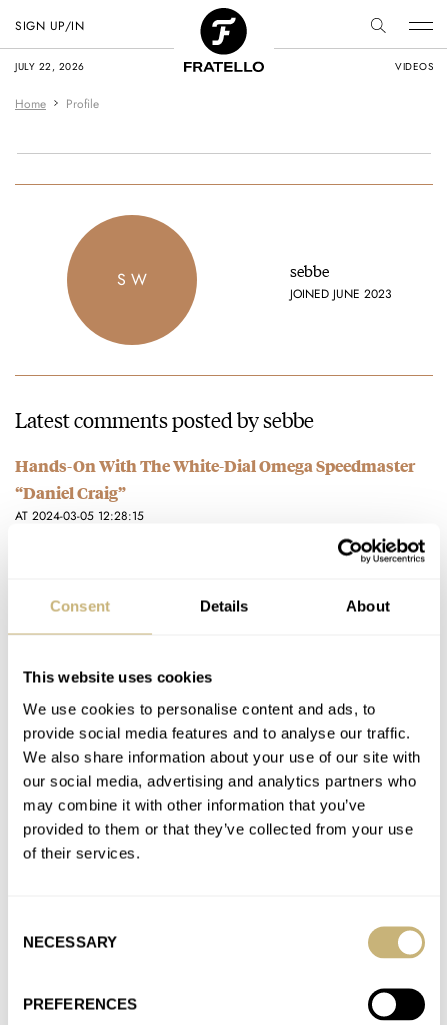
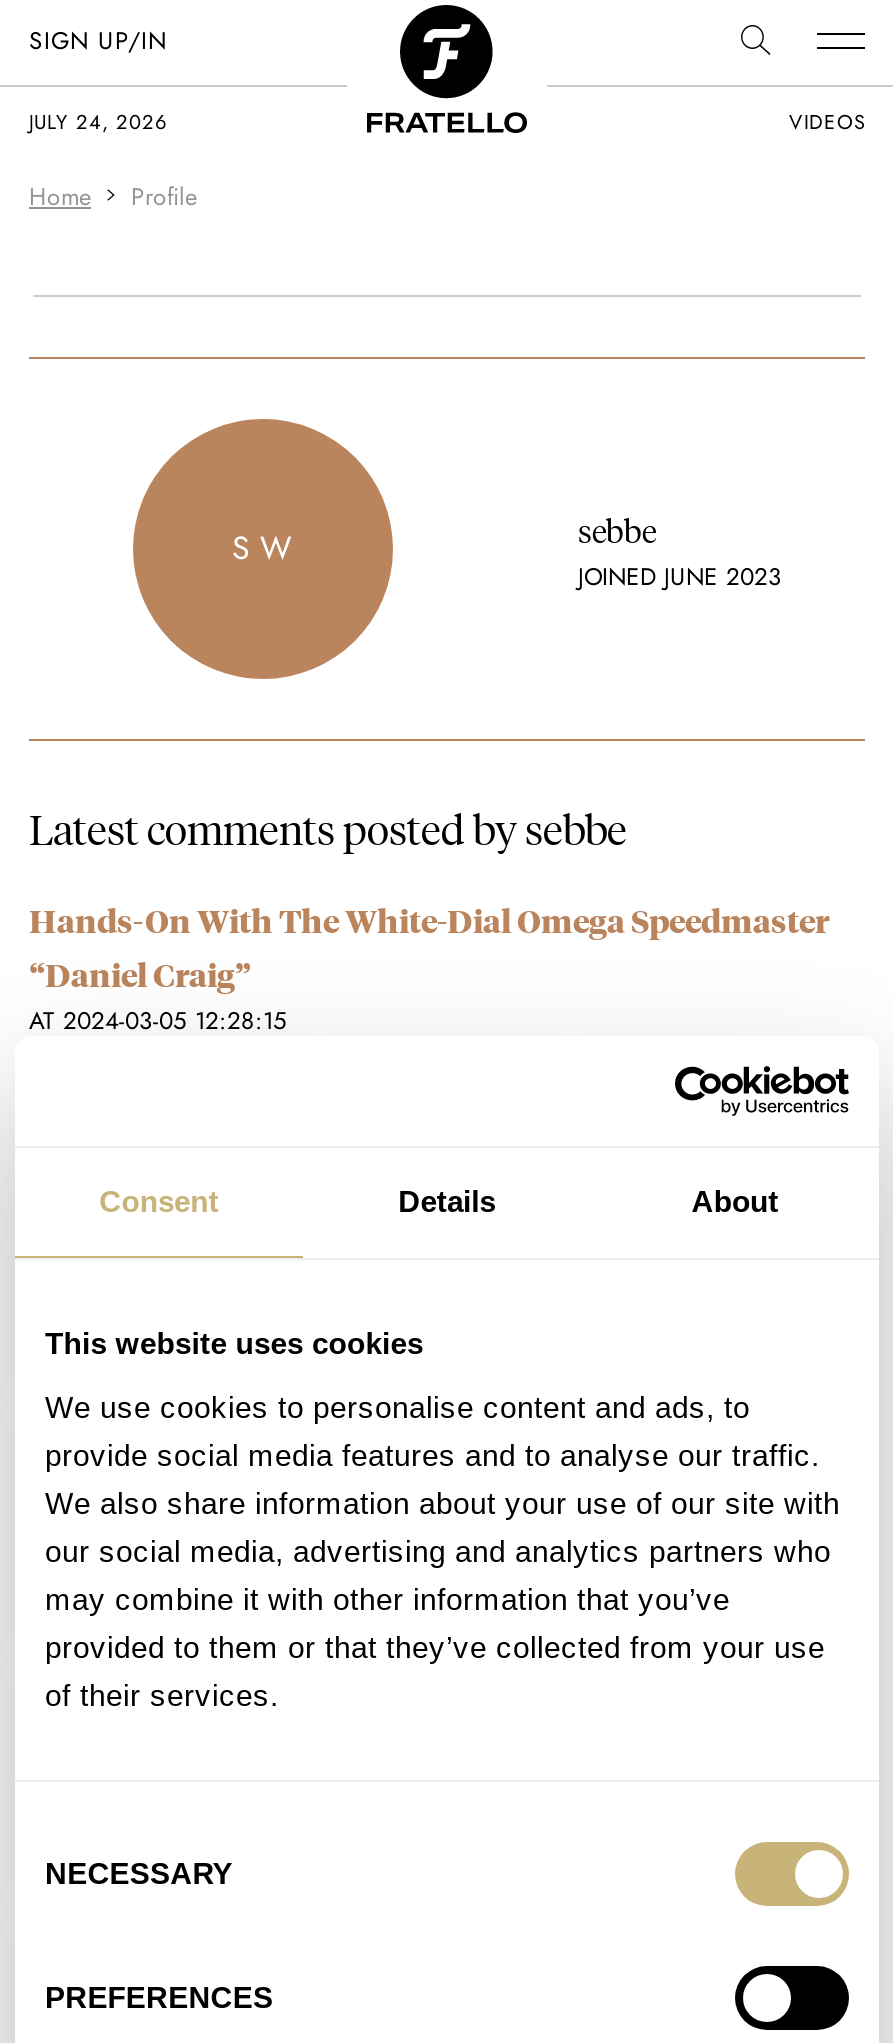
- JULY 22, 2026
+ JULY 24, 2026
